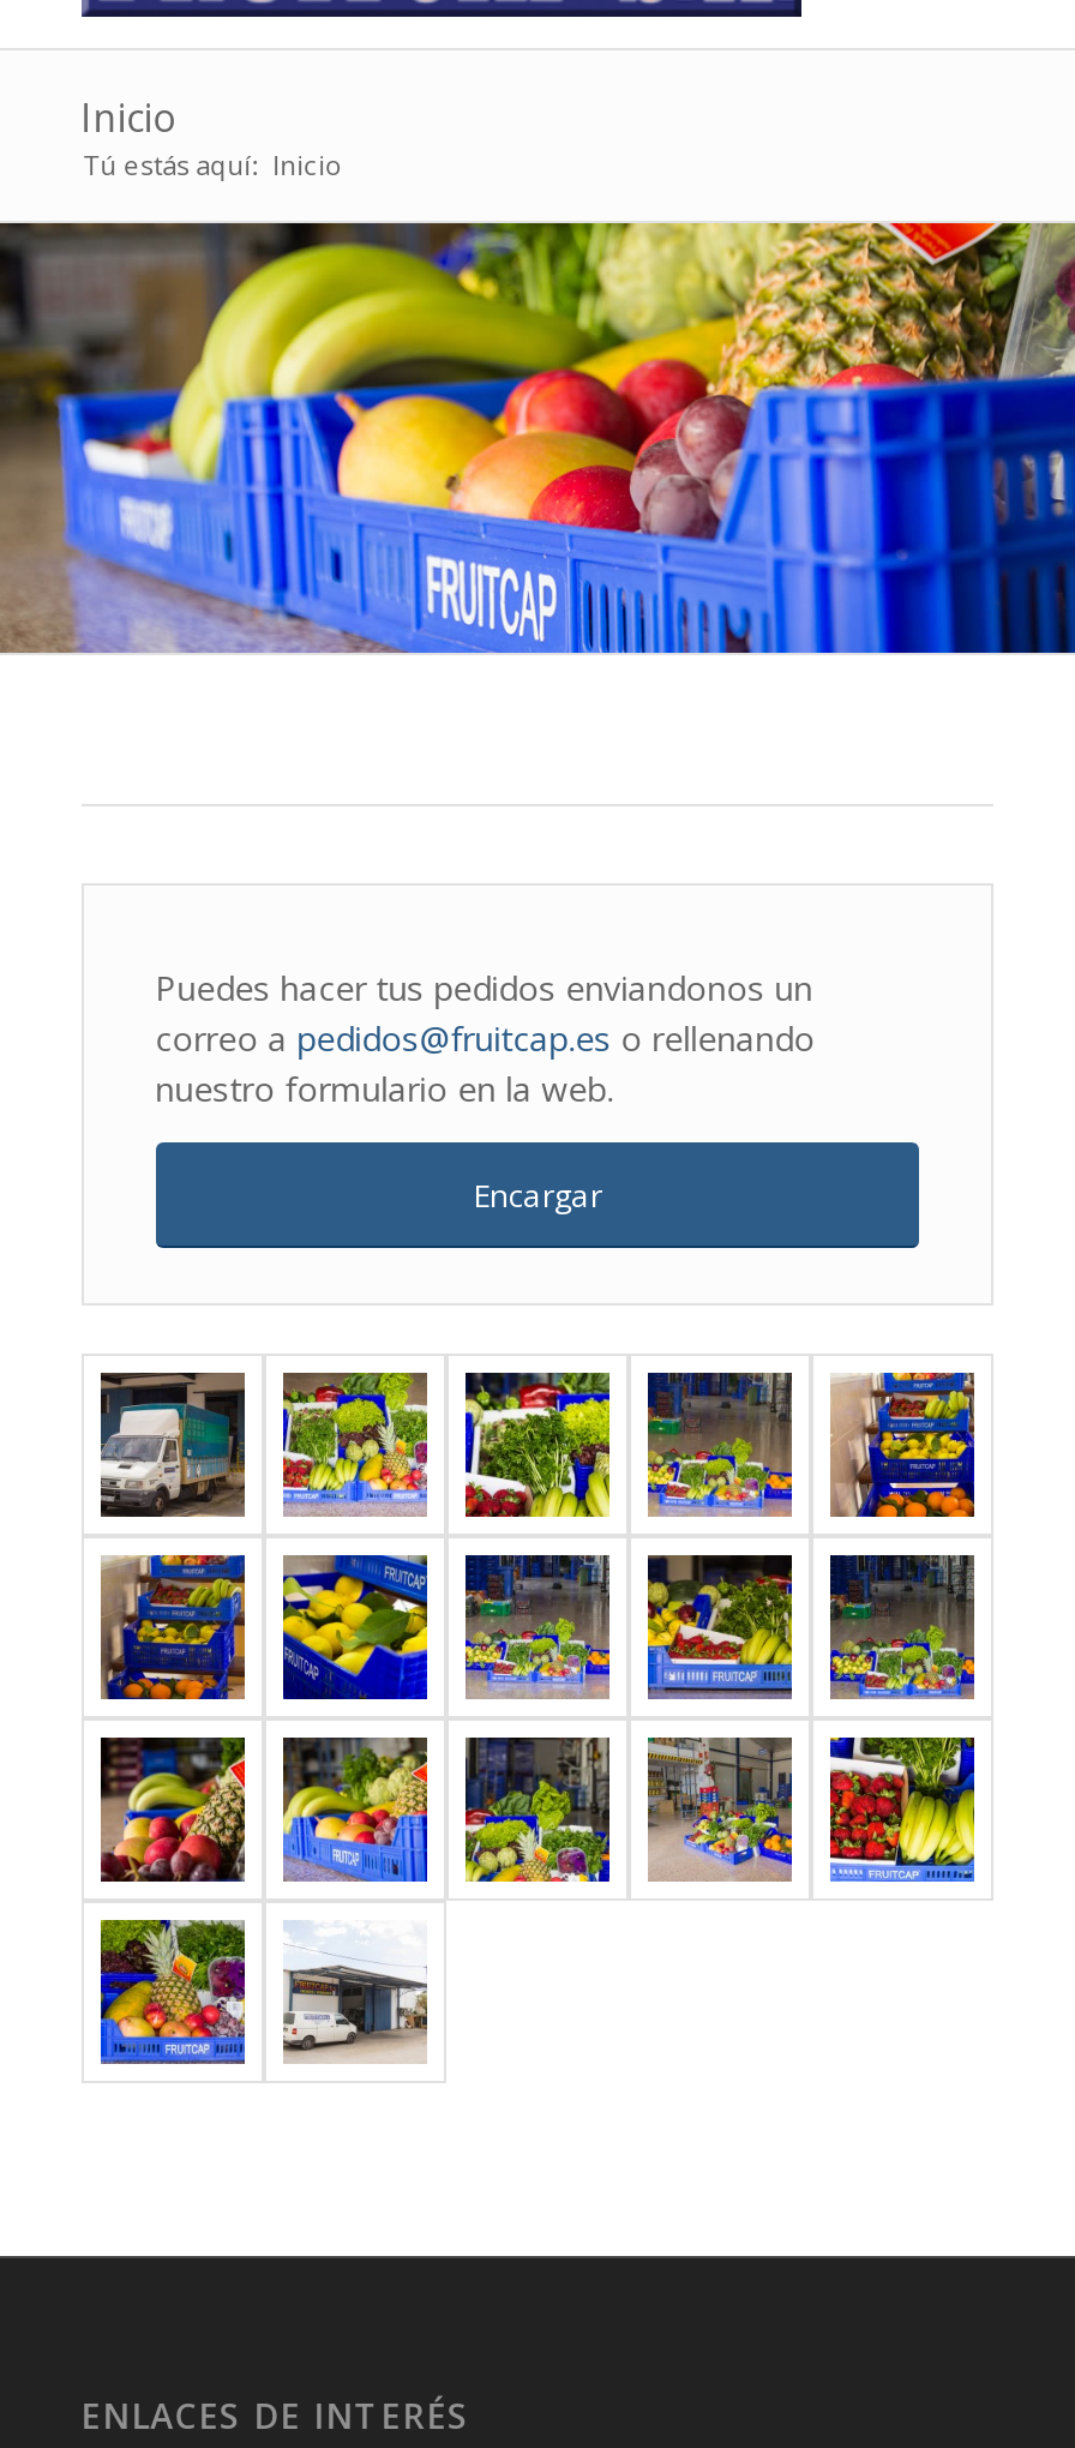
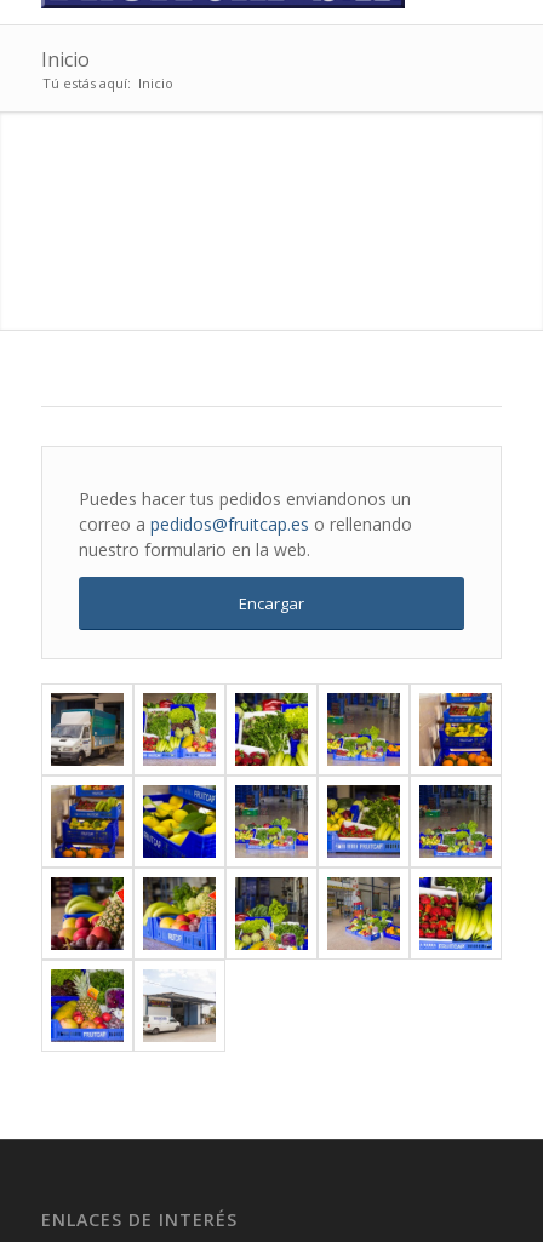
- [image]
